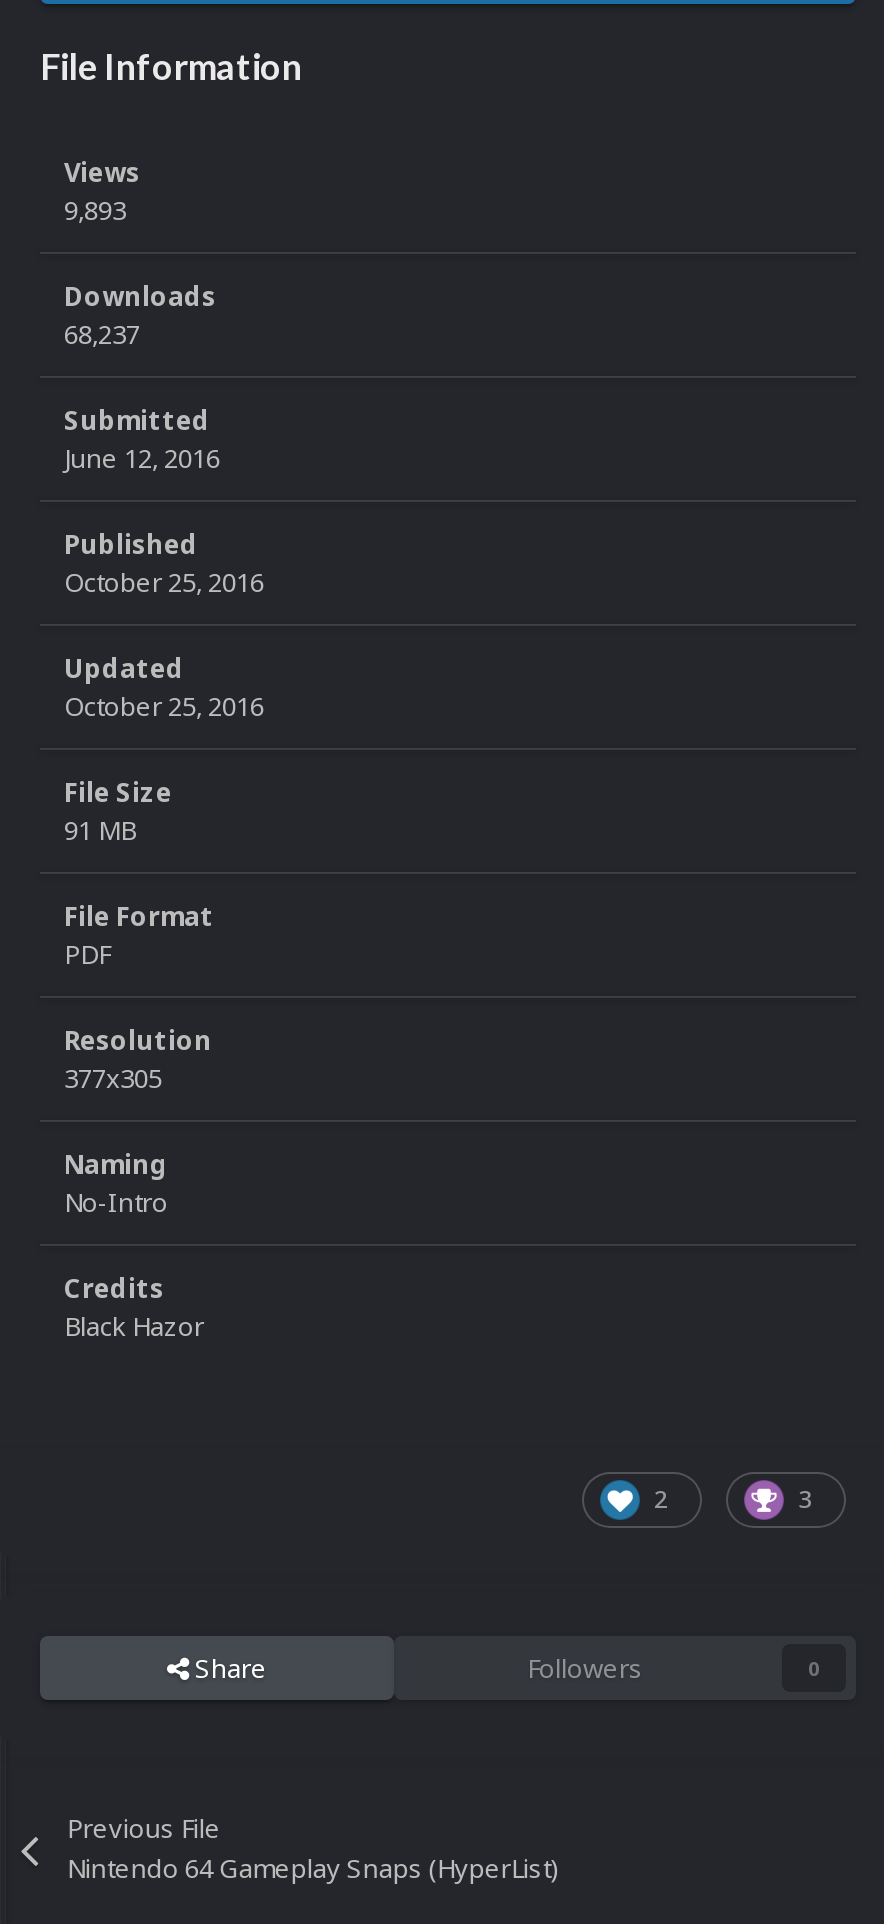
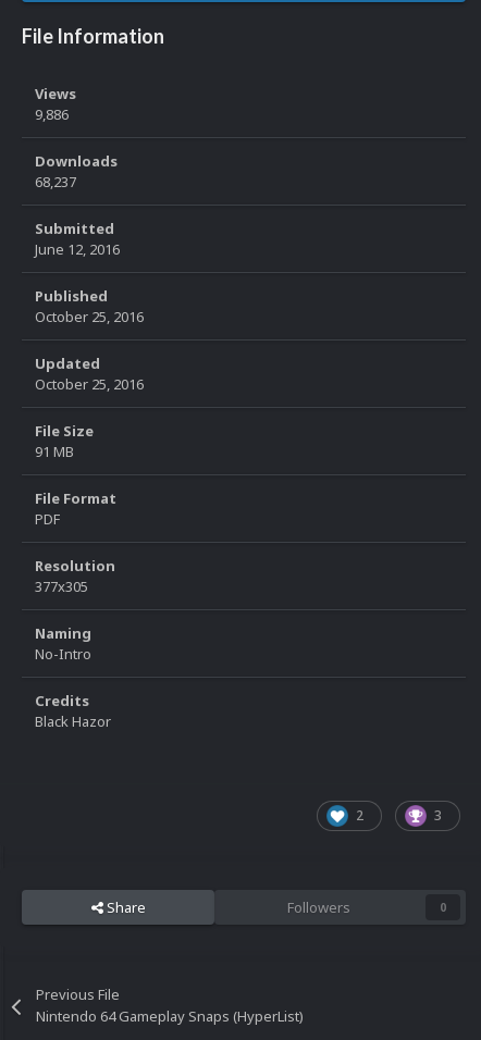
- 9,893
+ 9,886
